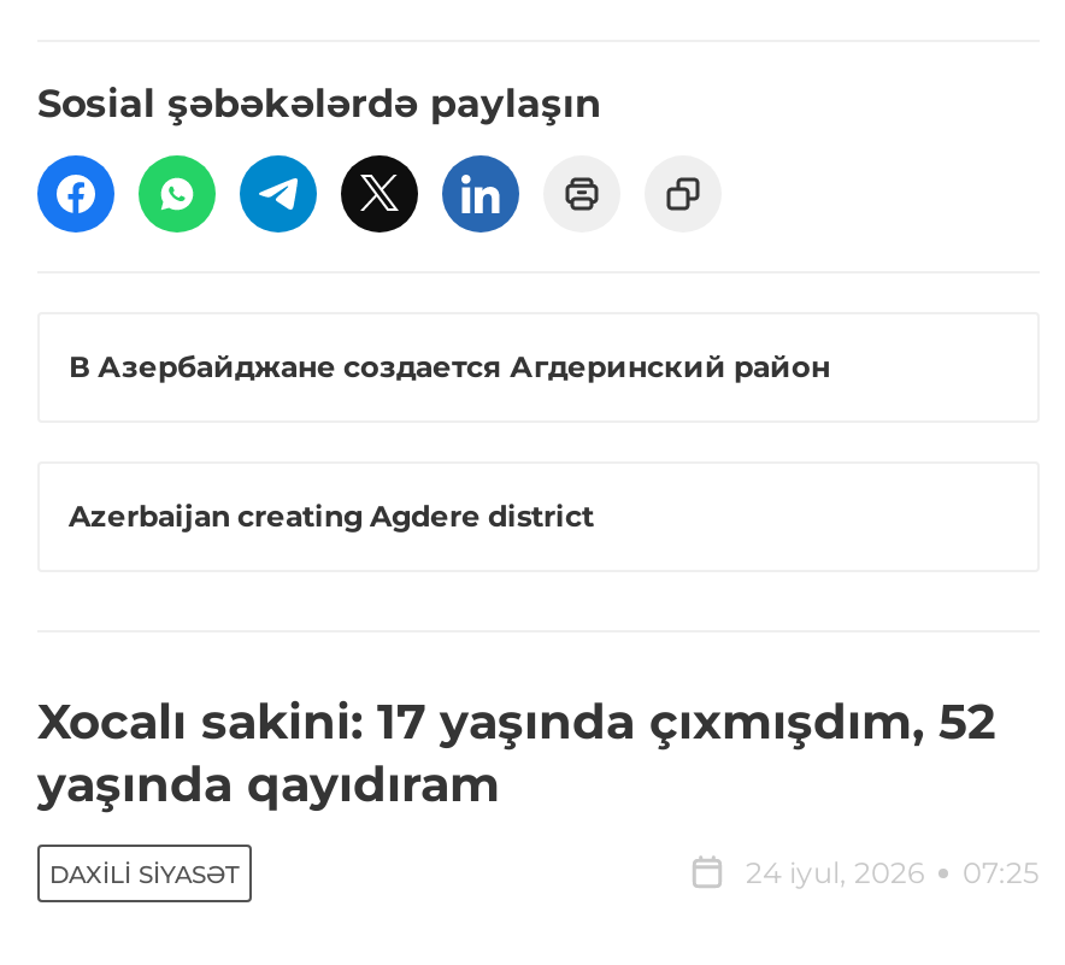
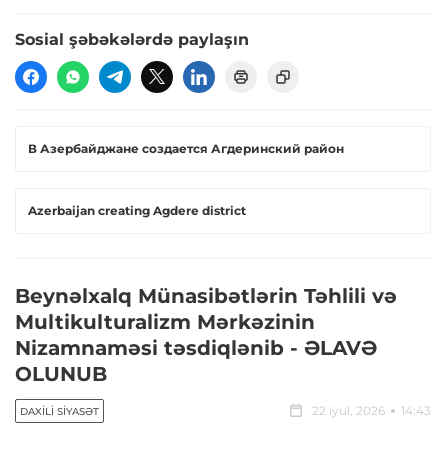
- Xocalı sakini: 17 yaşında çıxmışdım, 52
- yaşında qayıdıram
+ Beynəlxalq Münasibətlərin Təhlili və
+ Multikulturalizm Mərkəzinin
+ Nizamnaməsi təsdiqlənib - ƏLAVƏ
+ OLUNUB

- 24 iyul, 2026
- 07:25
+ 22 iyul, 2026
+ 14:43
